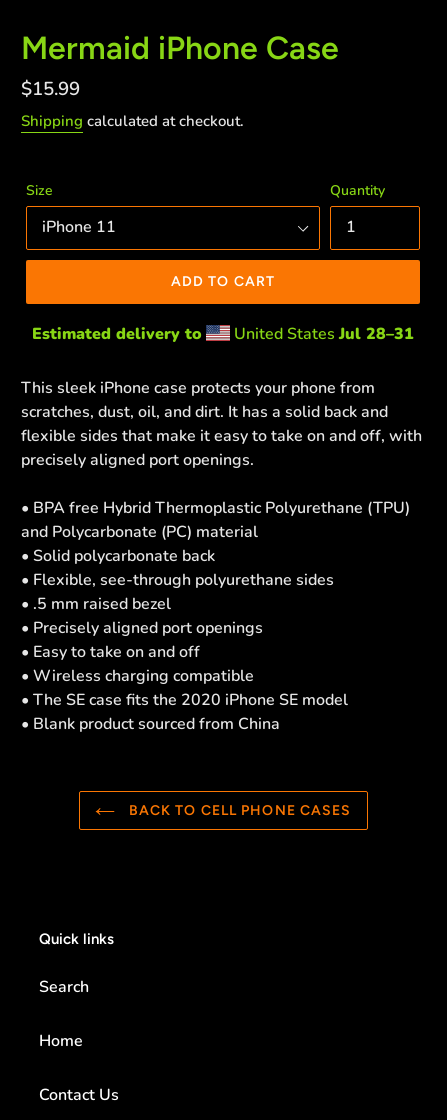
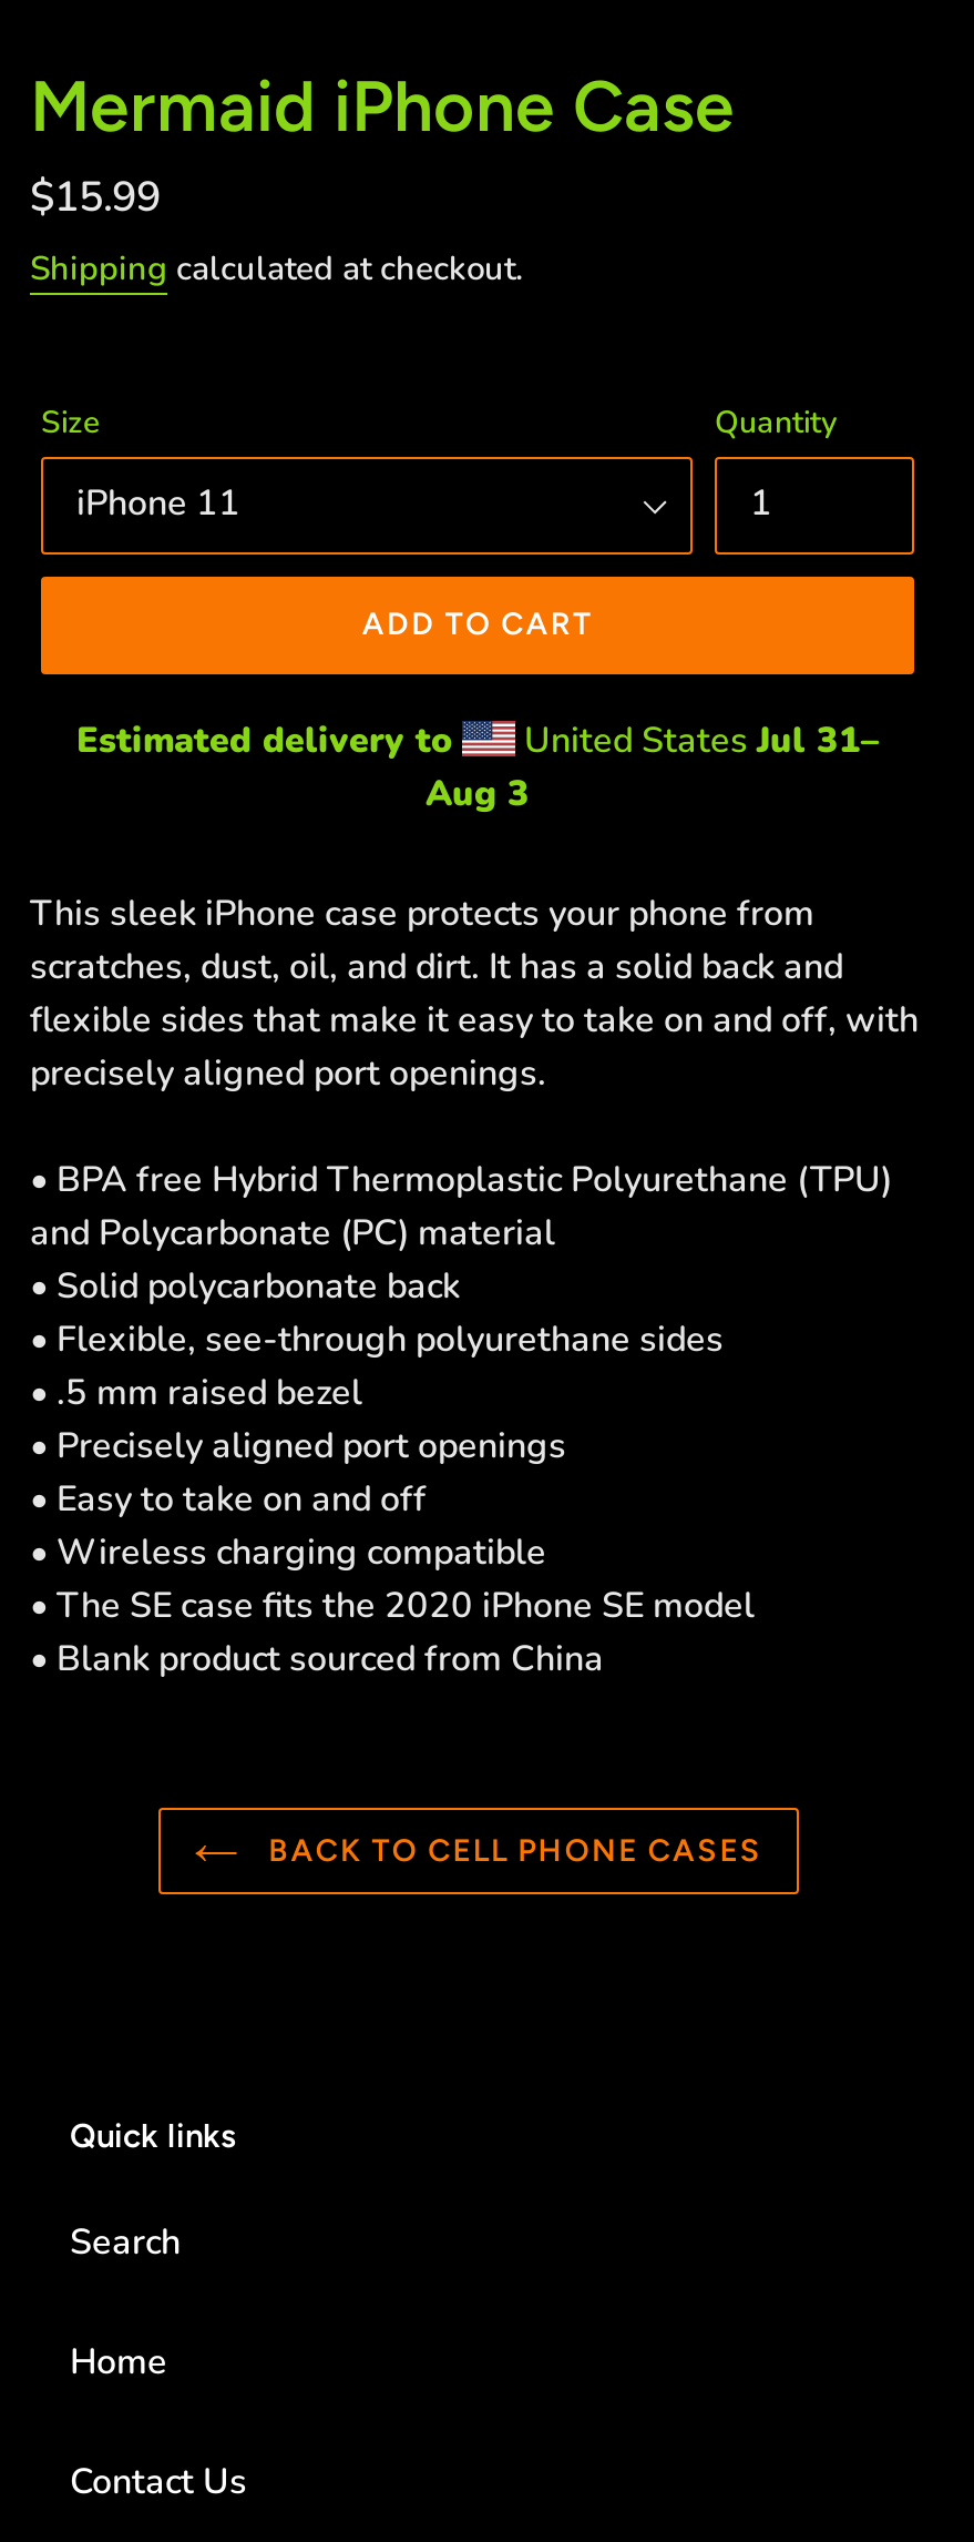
- United States Jul 28–31
+ United States Jul 31–
+ Aug 3
